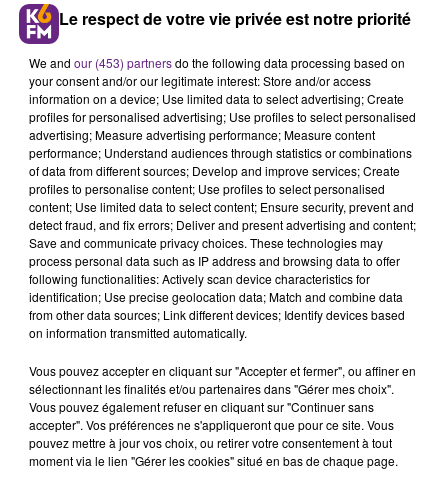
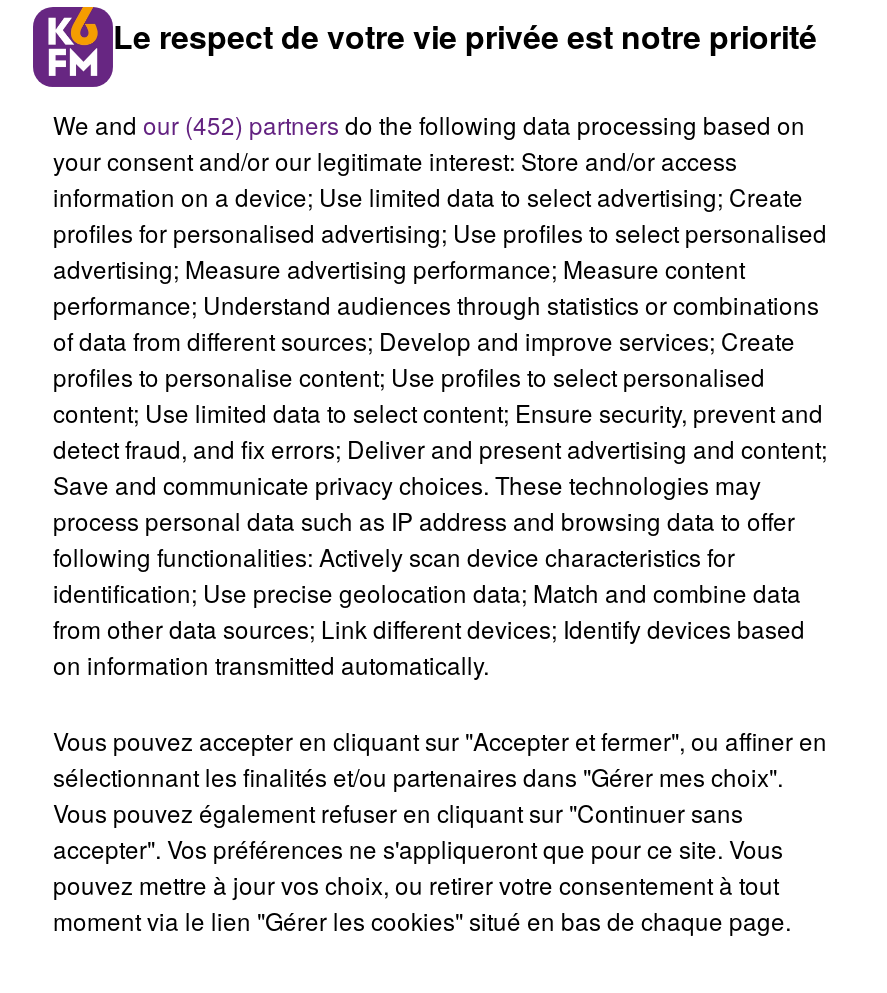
- We and our (453) partners do the following data processing based on
+ We and our (452) partners do the following data processing based on
